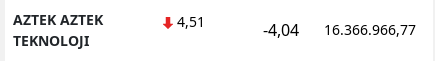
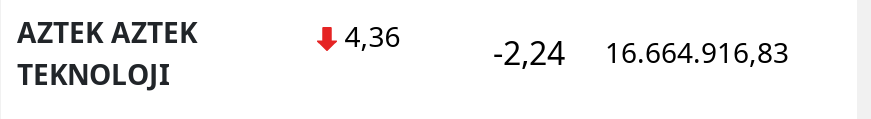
- 4,51
+ 4,36

- -4,04
+ -2,24

- 16.366.966,77
+ 16.664.916,83
